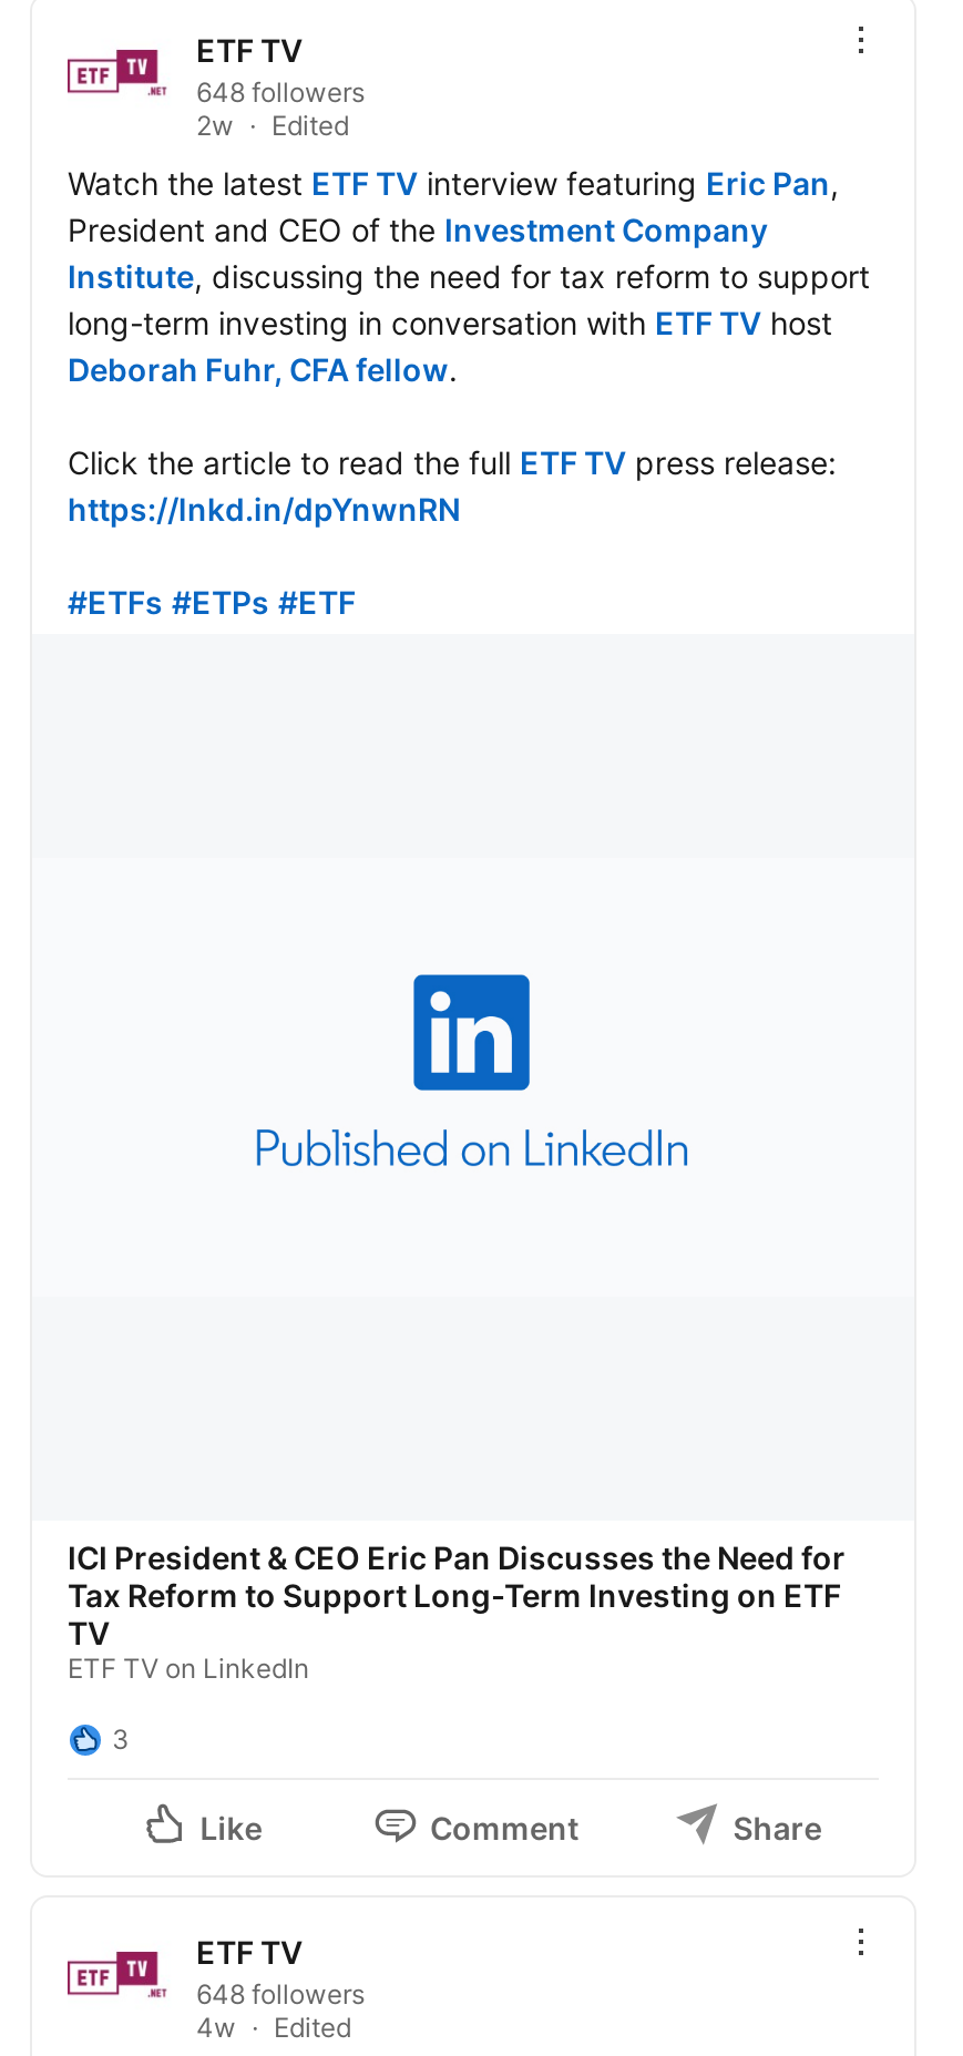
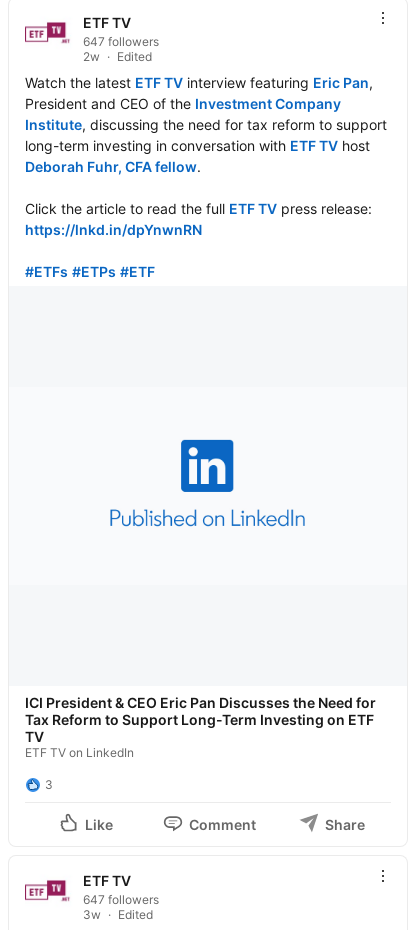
- 648 followers
+ 647 followers

- 648 followers
- 4w
+ 647 followers
+ 3w
